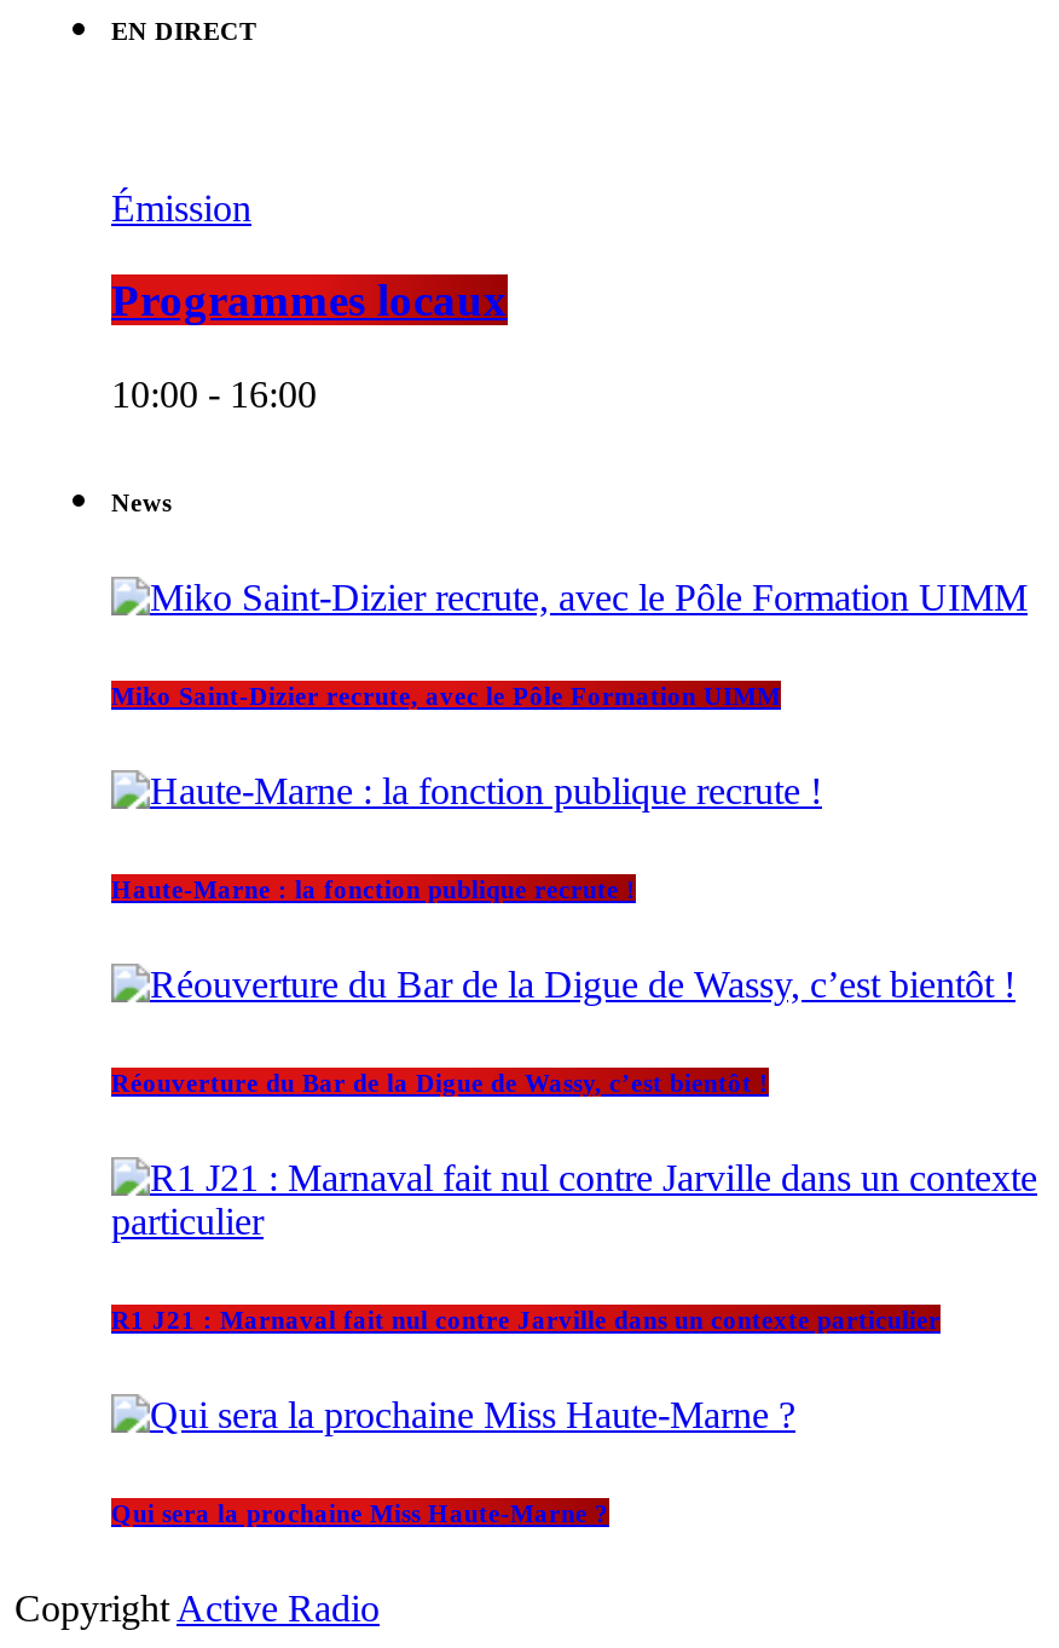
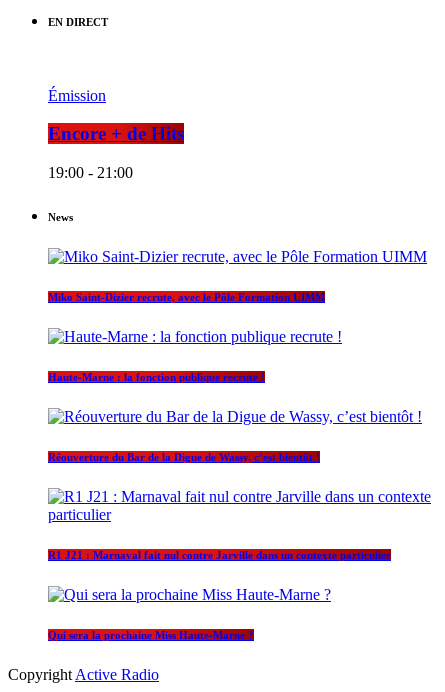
- Programmes locaux
+ Encore + de Hits

- 10:00 - 16:00
+ 19:00 - 21:00
